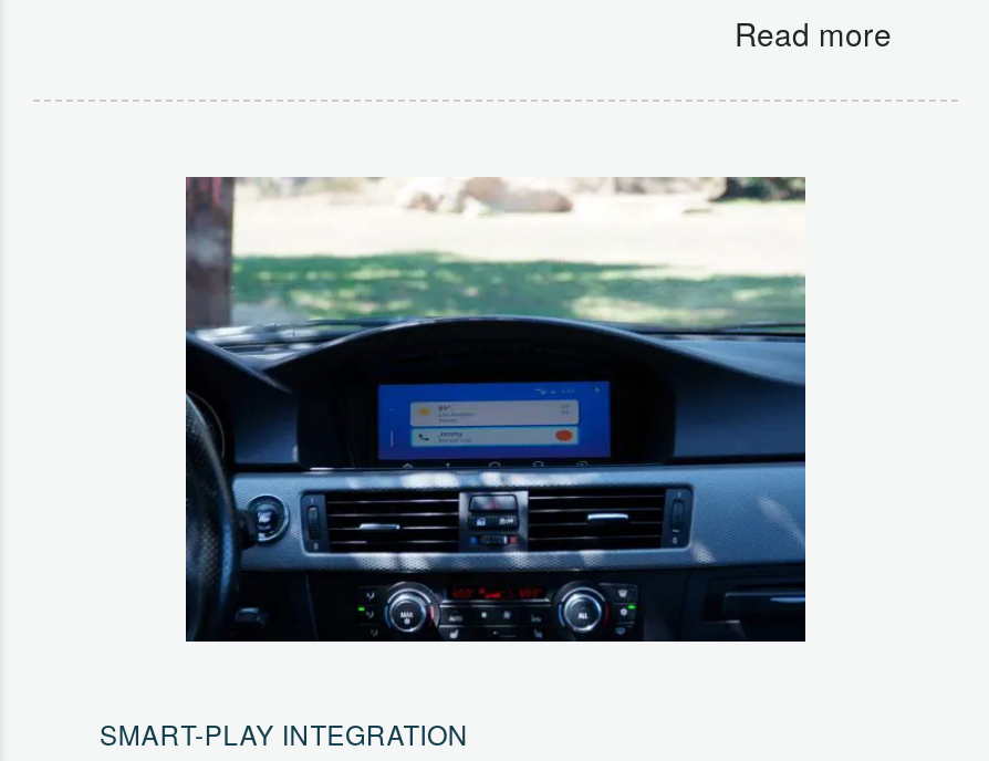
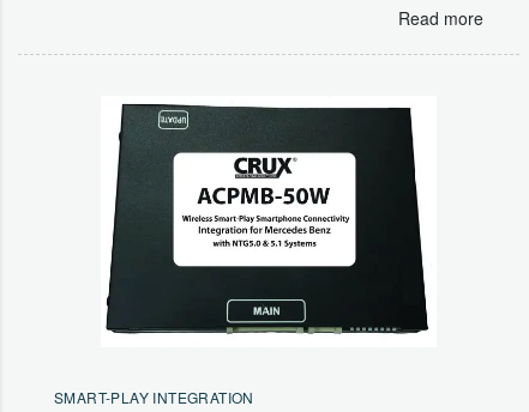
- [image]
+ [image]
